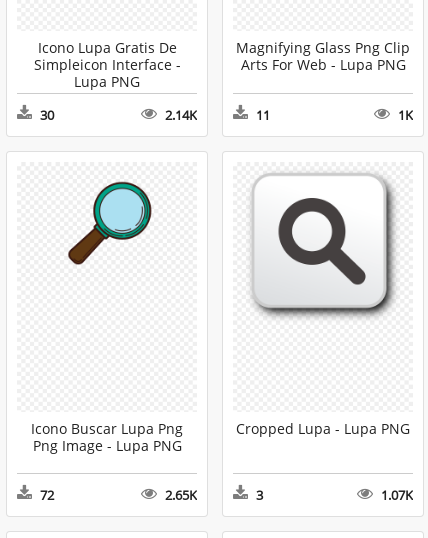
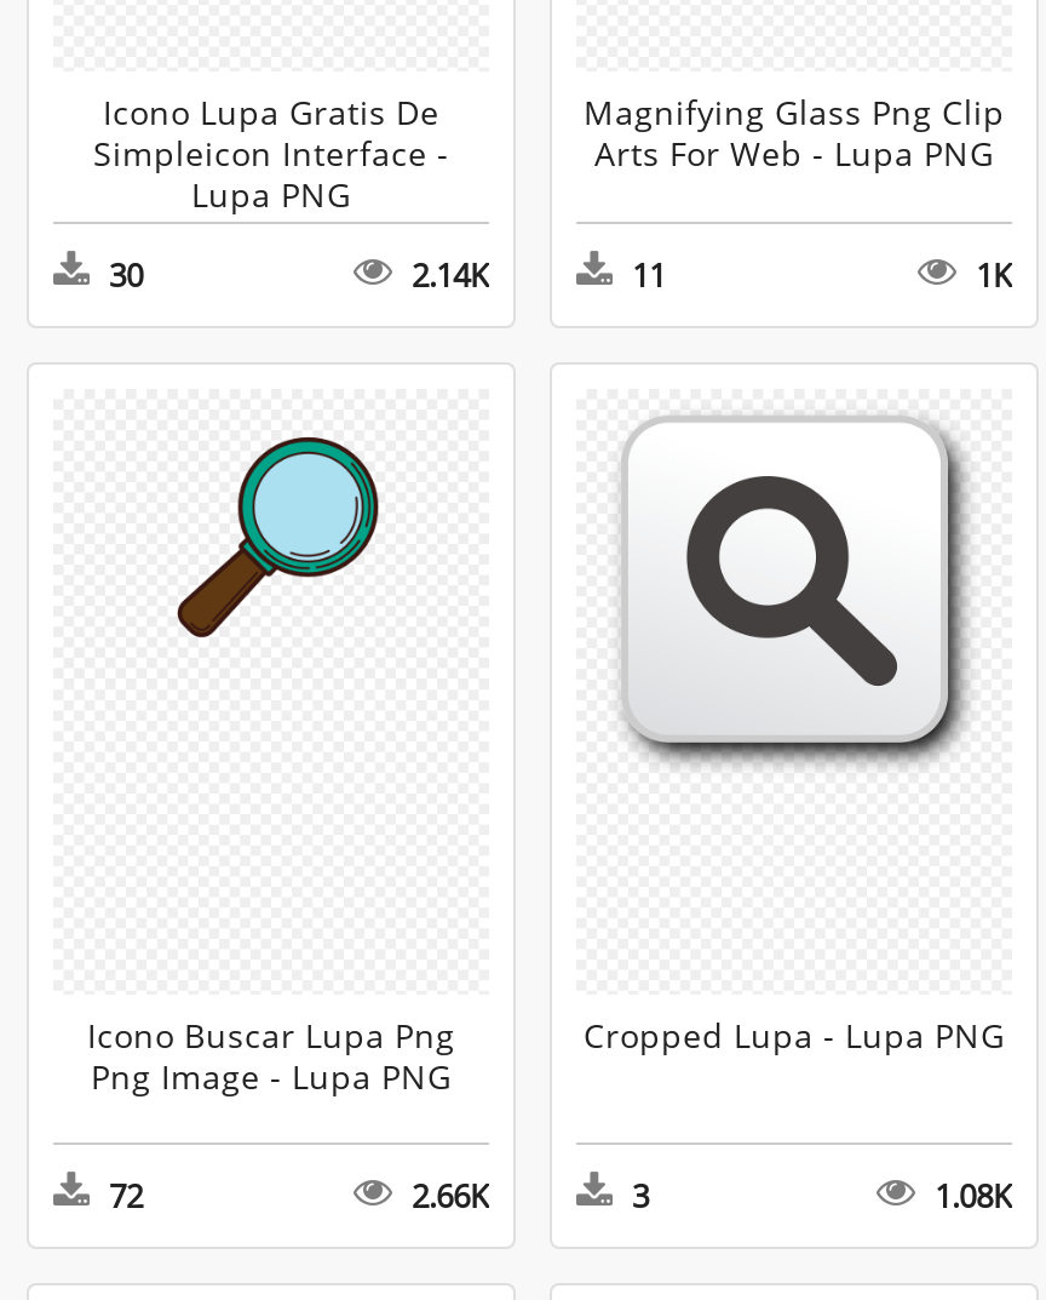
- 2.65K
+ 2.66K

- 1.07K
+ 1.08K
